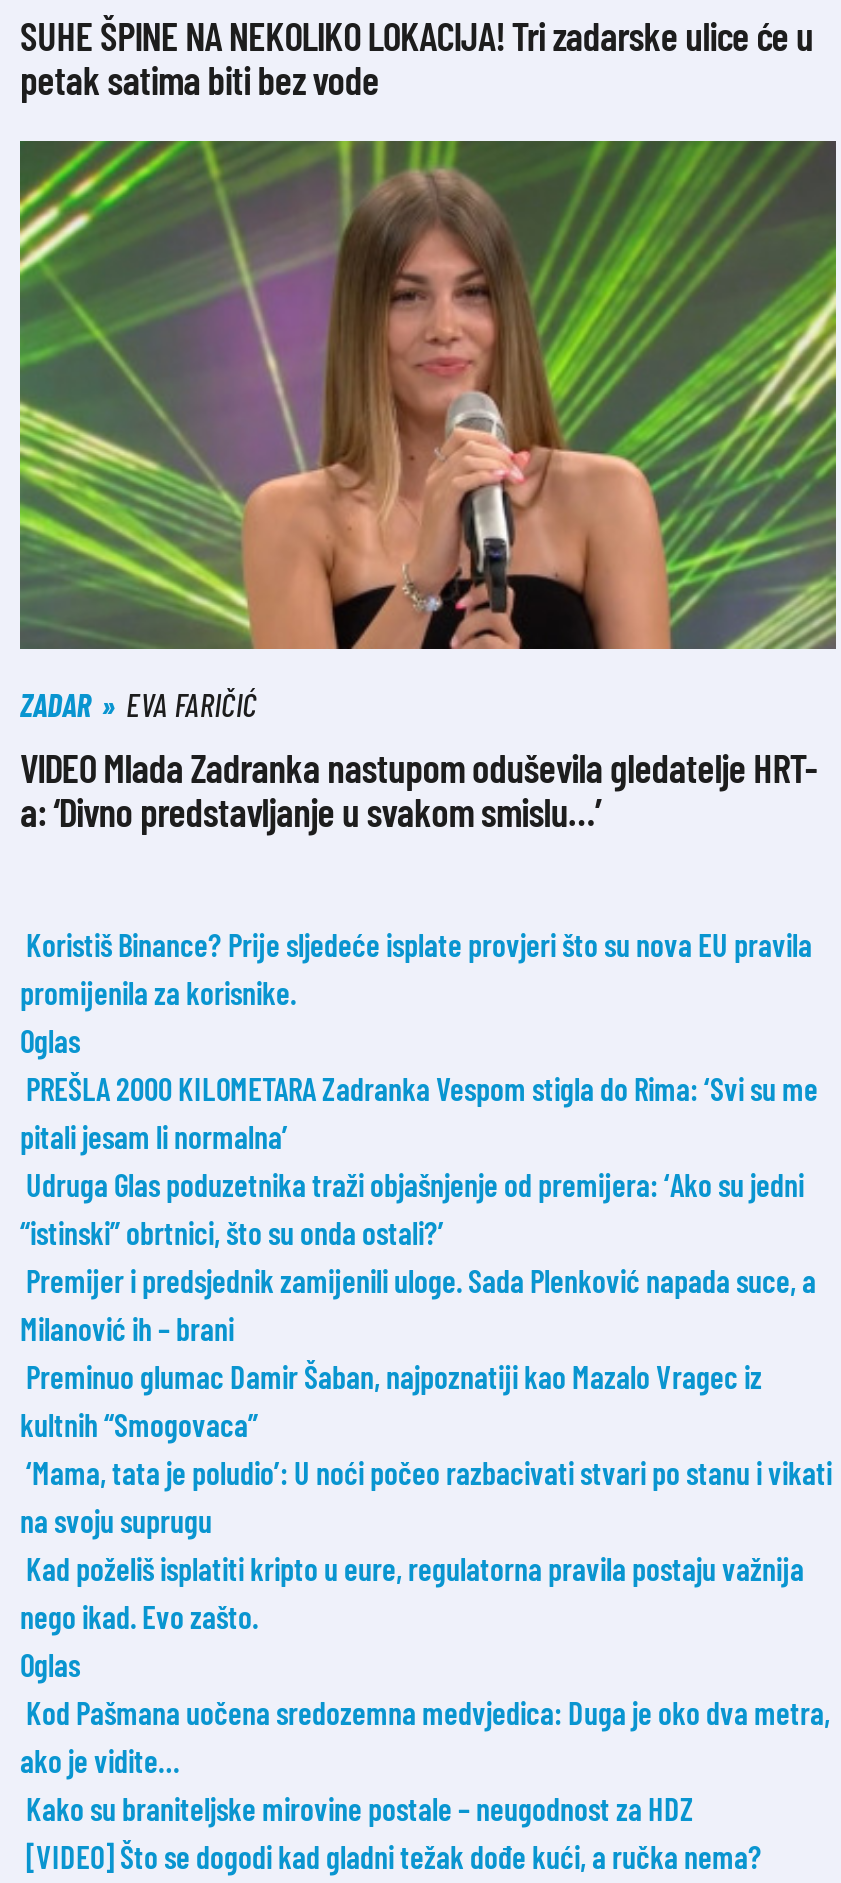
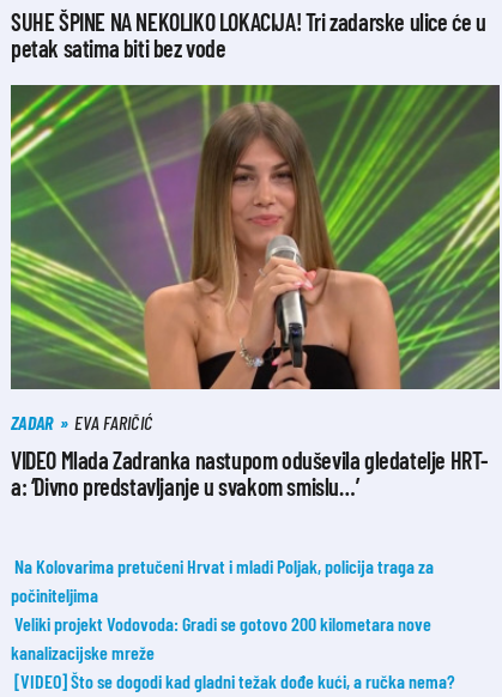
- Koristiš Binance? Prije sljedeće isplate provjeri što su nova EU pravila
- promijenila za korisnike.
- Oglas
- PREŠLA 2000 KILOMETARA Zadranka Vespom stigla do Rima: ‘Svi su me
- pitali jesam li normalna’
- Udruga Glas poduzetnika traži objašnjenje od premijera: ‘Ako su jedni
- “istinski” obrtnici, što su onda ostali?’
- Premijer i predsjednik zamijenili uloge. Sada Plenković napada suce, a
- Milanović ih – brani
- Preminuo glumac Damir Šaban, najpoznatiji kao Mazalo Vragec iz
- kultnih “Smogovaca”
- ‘Mama, tata je poludio’: U noći počeo razbacivati stvari po stanu i vikati
- na svoju suprugu
- Kad poželiš isplatiti kripto u eure, regulatorna pravila postaju važnija
- nego ikad. Evo zašto.
- Oglas
- Kod Pašmana uočena sredozemna medvjedica: Duga je oko dva metra,
- ako je vidite…
- Kako su braniteljske mirovine postale – neugodnost za HDZ
+ Na Kolovarima pretučeni Hrvat i mladi Poljak, policija traga za
+ počiniteljima
+ Veliki projekt Vodovoda: Gradi se gotovo 200 kilometara nove
+ kanalizacijske mreže
